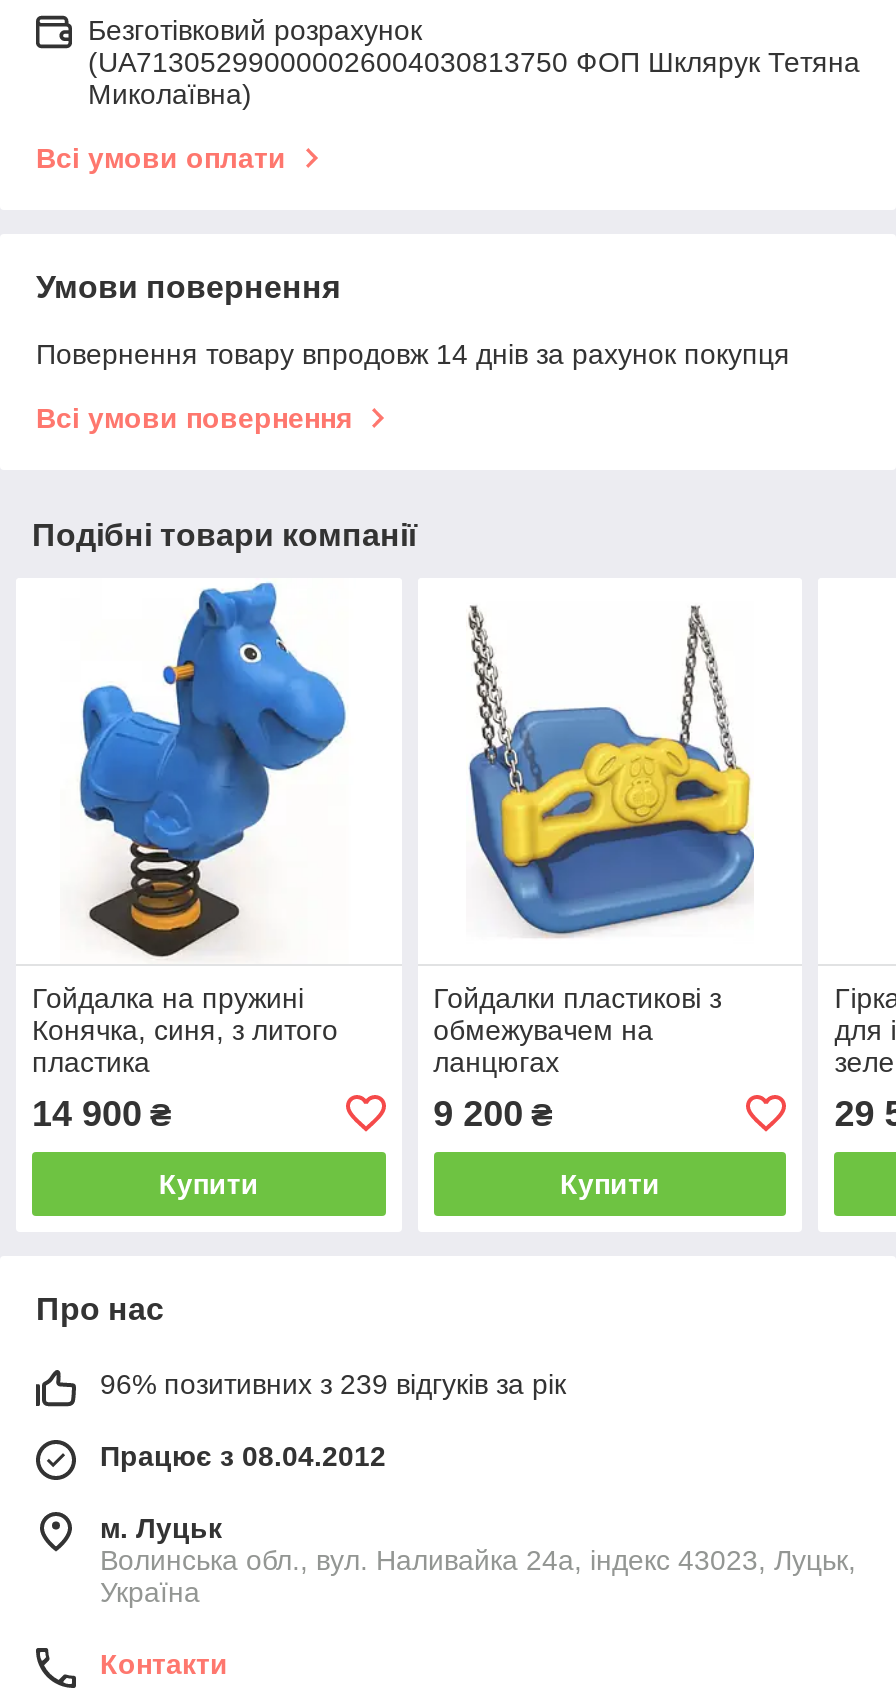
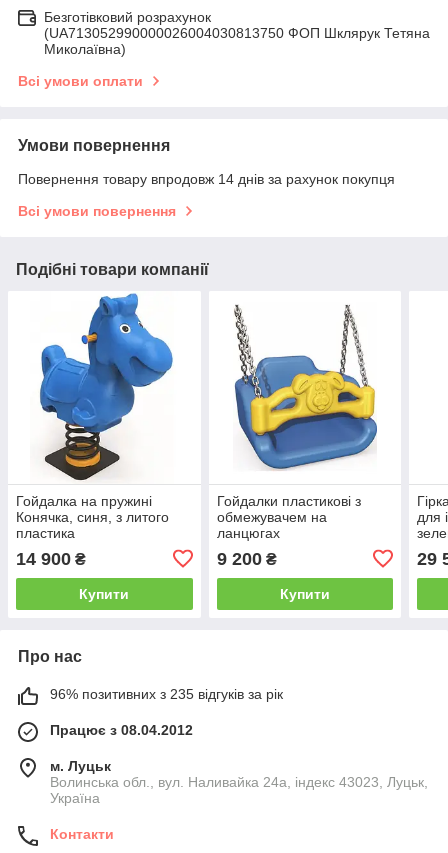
- 96% позитивних з 239 відгуків за рік
+ 96% позитивних з 235 відгуків за рік
